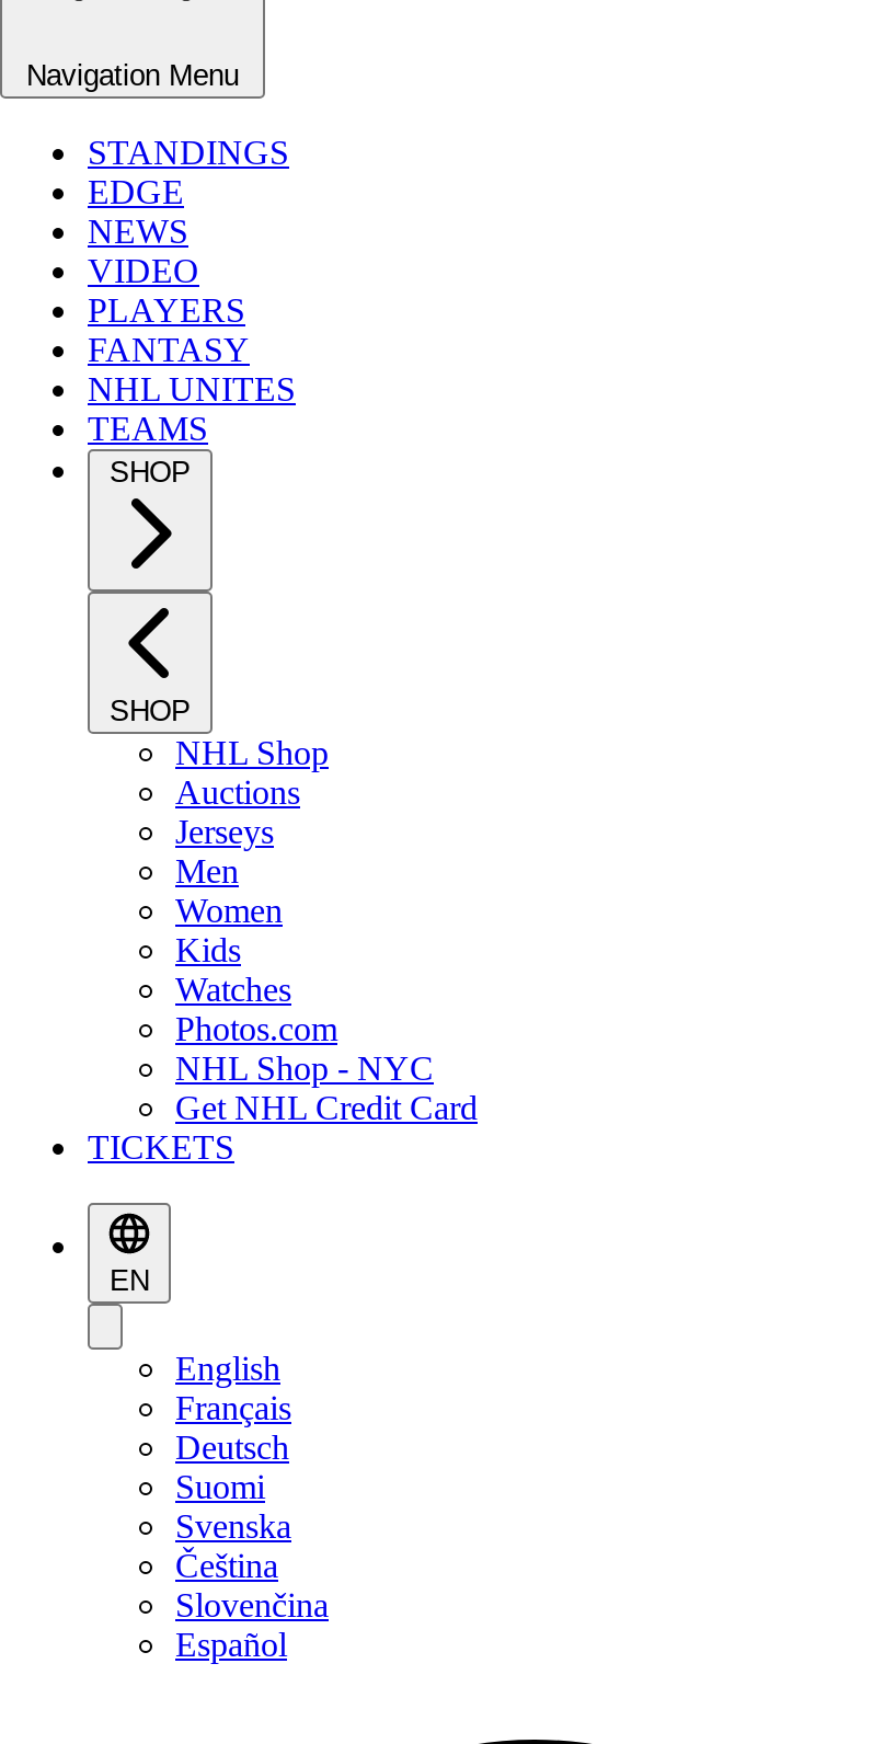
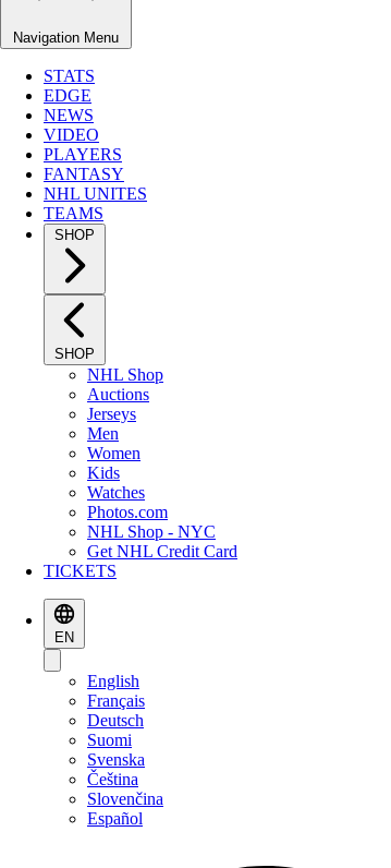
- STANDINGS
+ STATS
